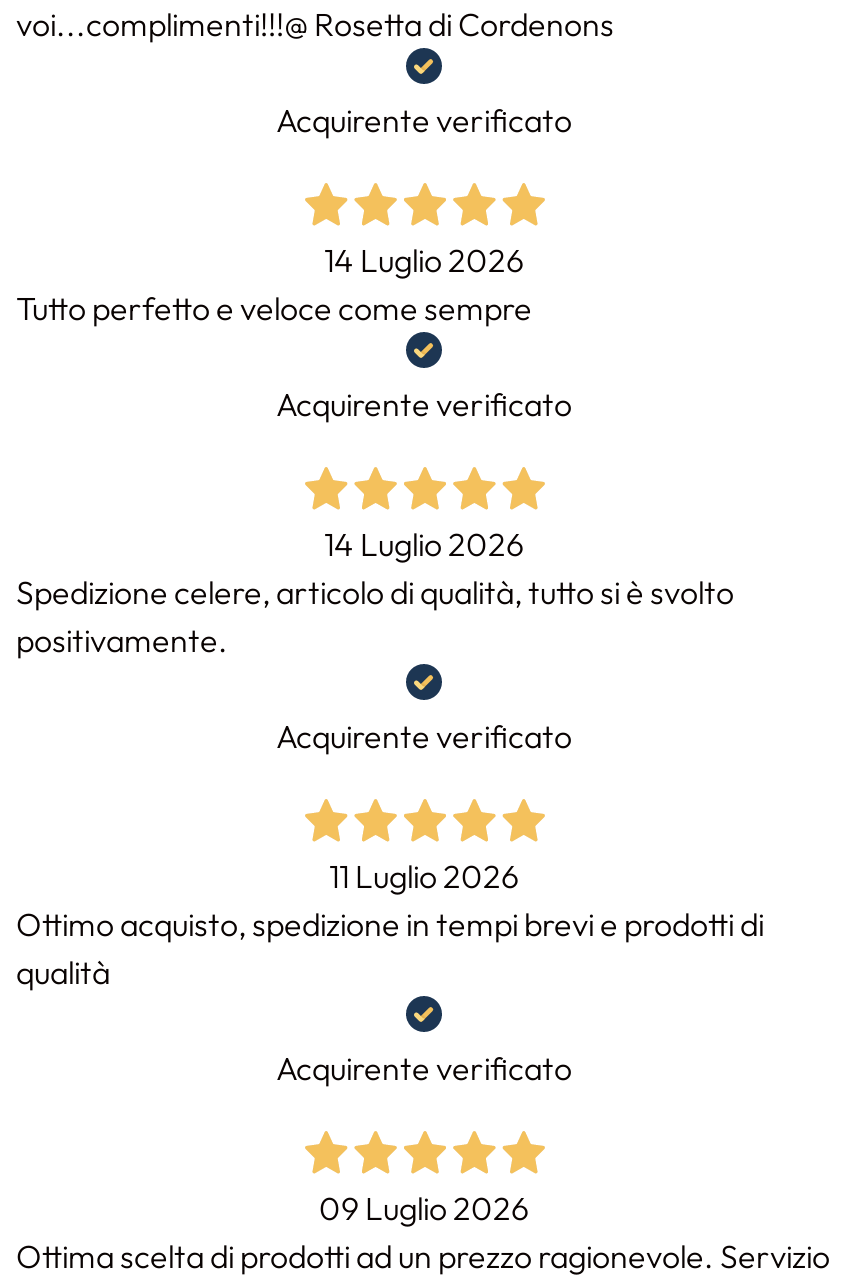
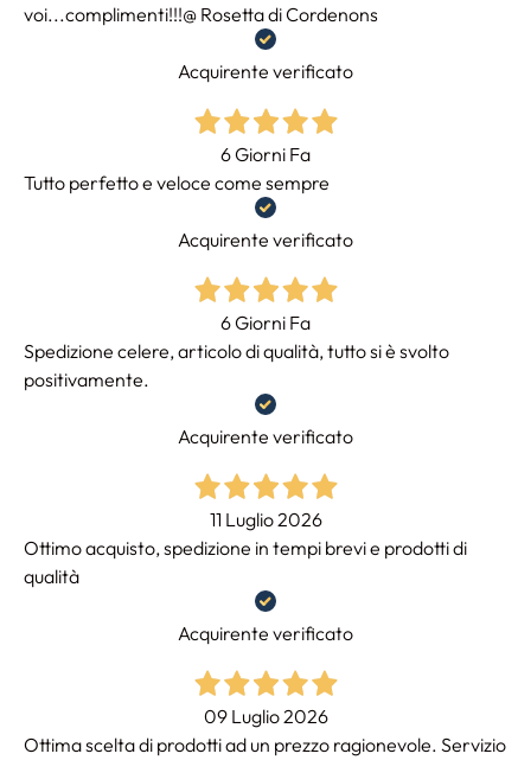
- 14 Luglio 2026
+ 6 Giorni Fa

- 14 Luglio 2026
+ 6 Giorni Fa
